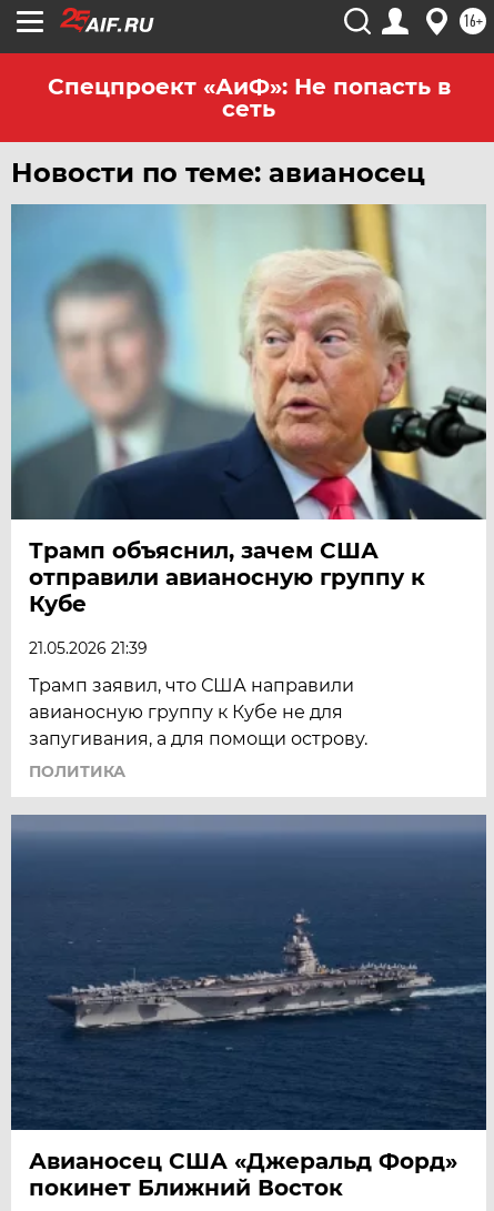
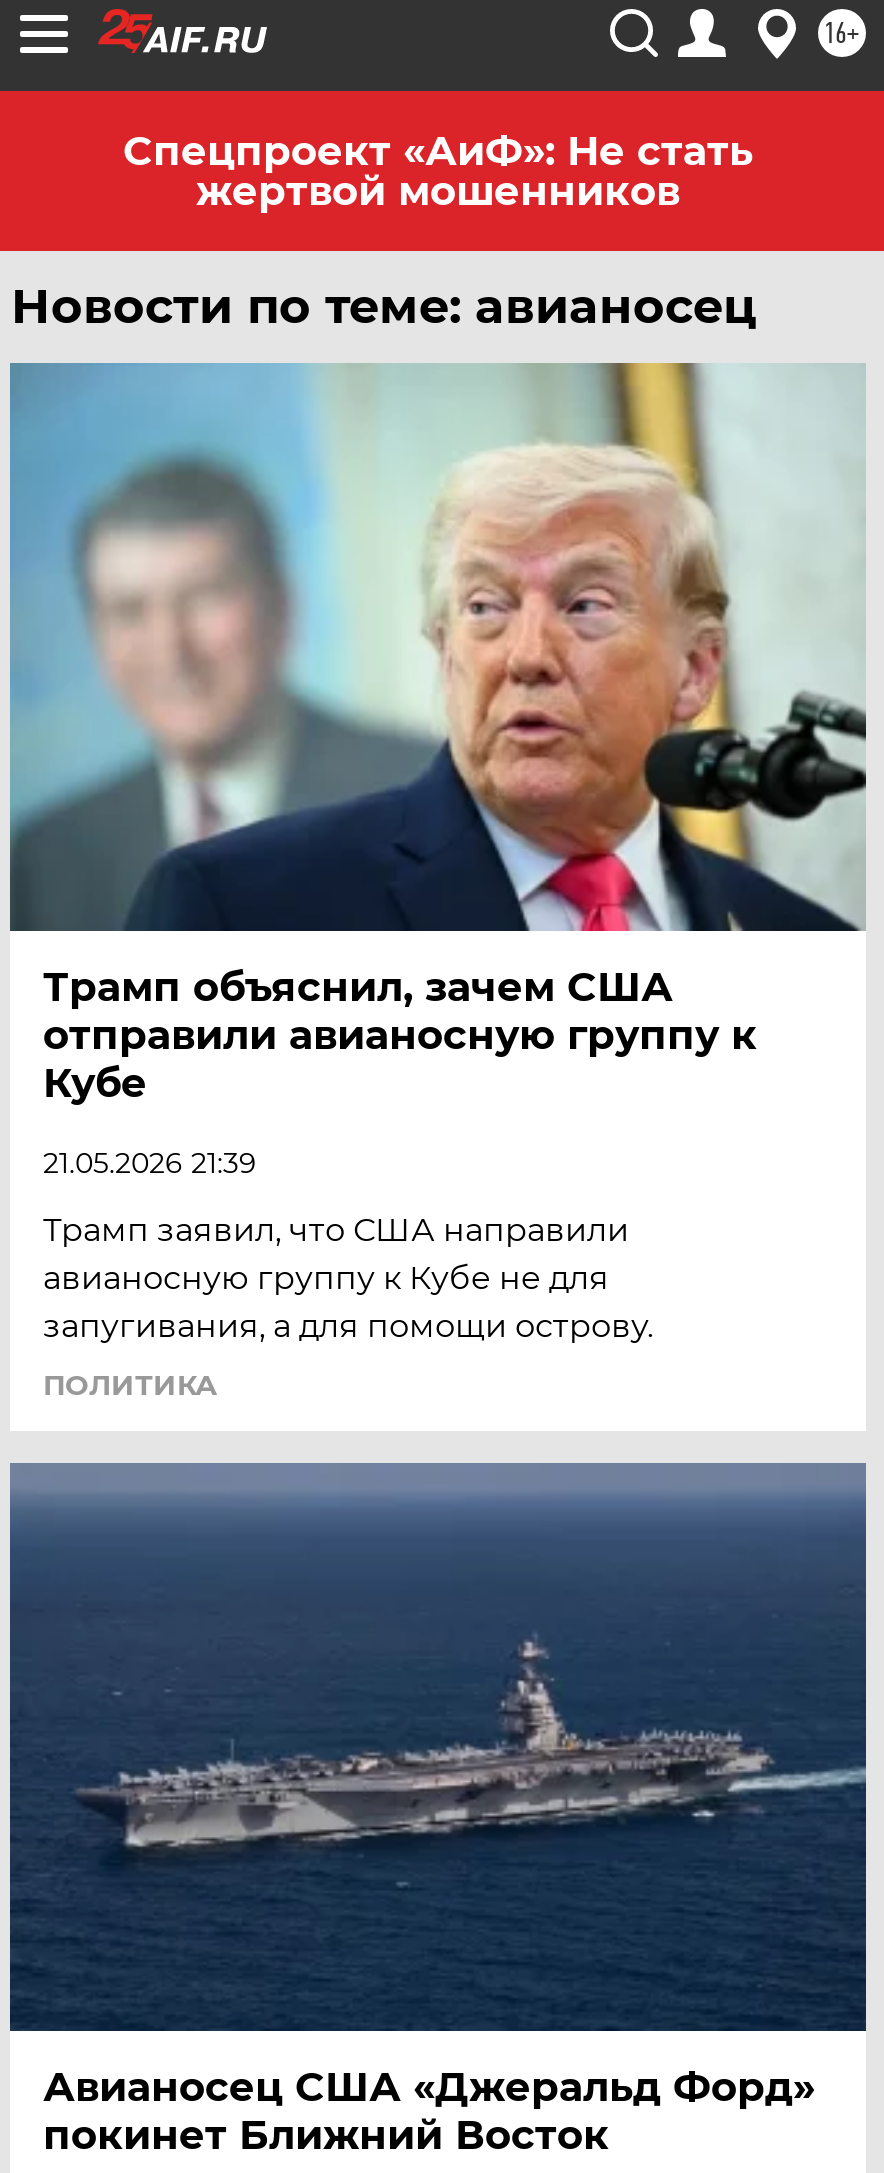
- Спецпроект «АиФ»: Не попасть в
- сеть
+ Спецпроект «АиФ»: Не стать
+ жертвой мошенников
